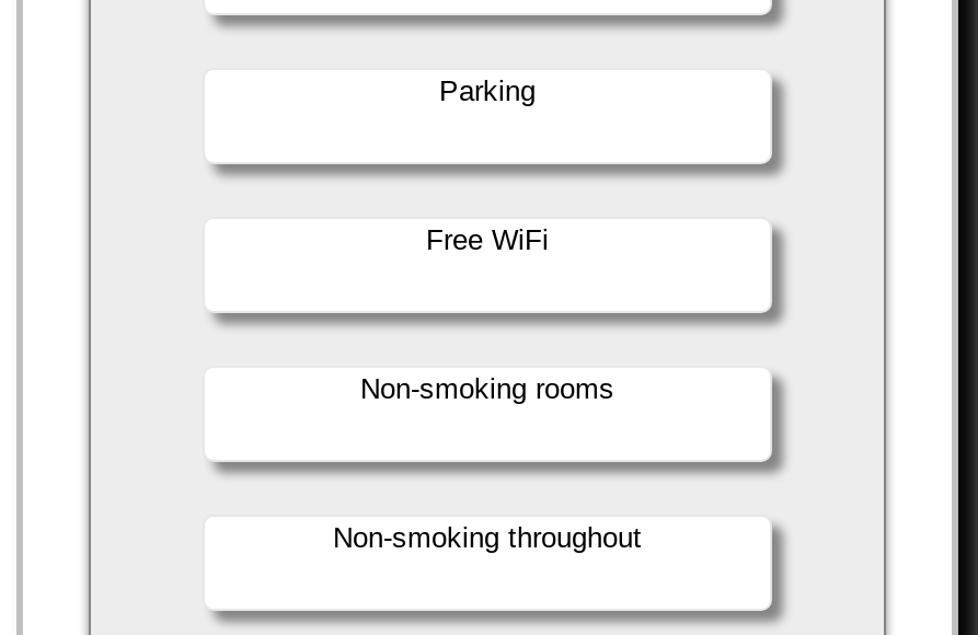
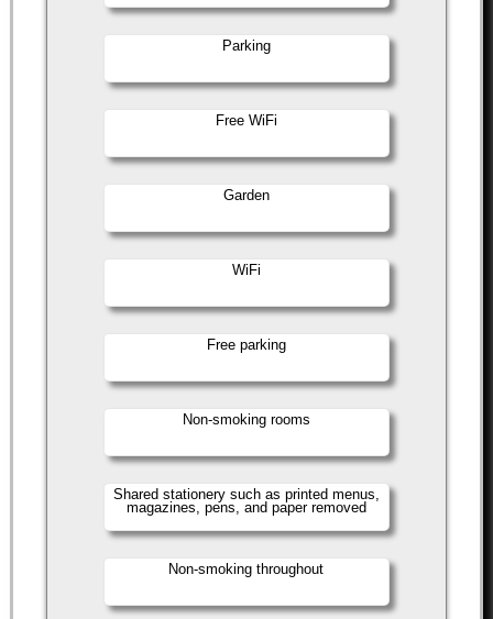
+ Free parking

+ Garden

+ WiFi

+ Shared stationery such as printed menus,
+ magazines, pens, and paper removed
